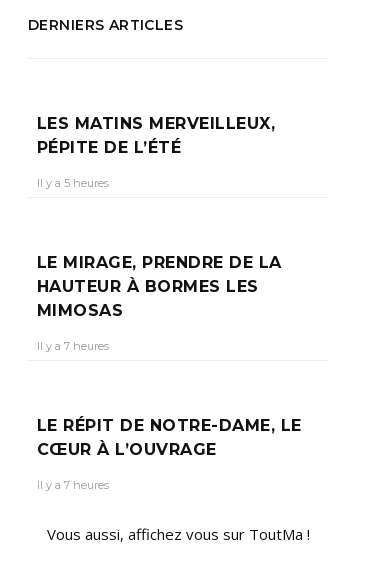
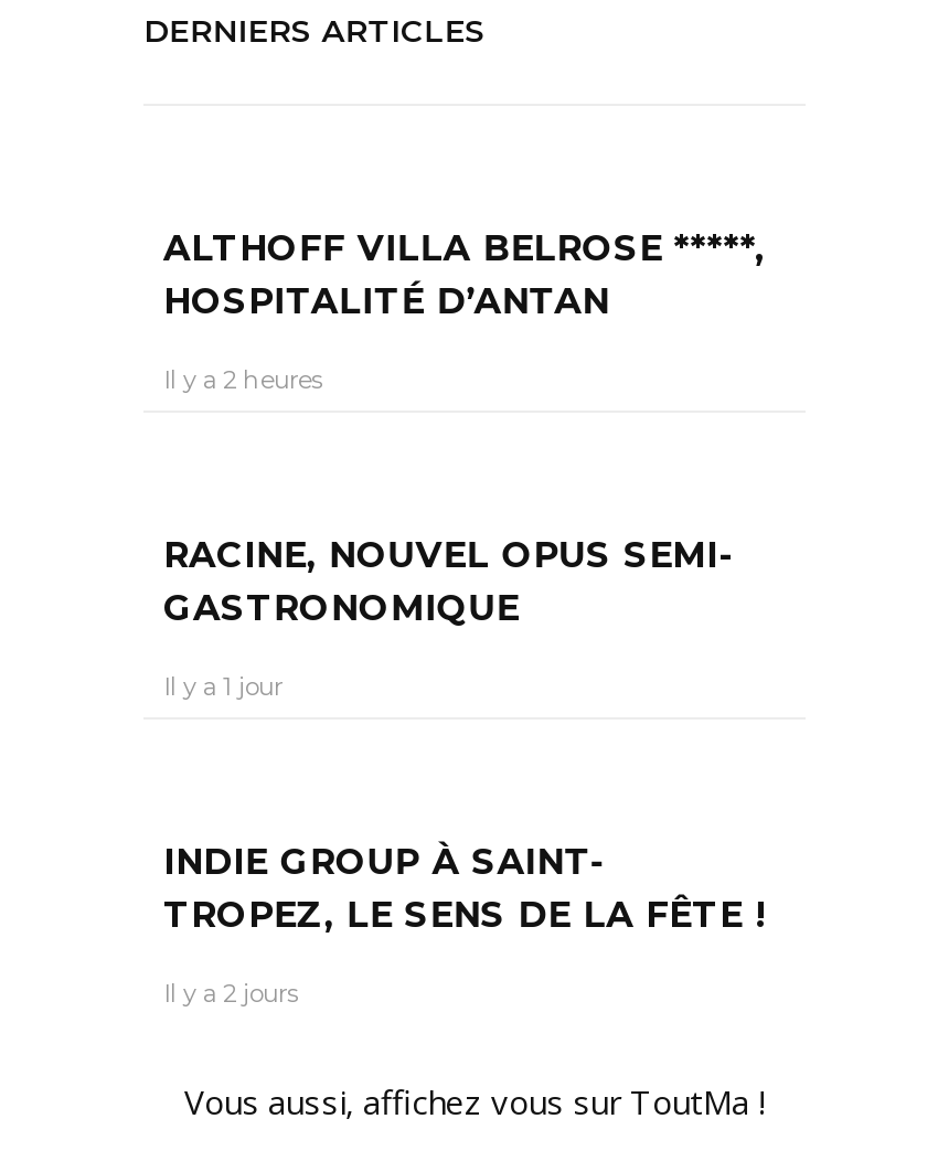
- LES MATINS MERVEILLEUX,
- PÉPITE DE L’ÉTÉ
+ ALTHOFF VILLA BELROSE *****,
+ HOSPITALITÉ D’ANTAN

- Il y a 5 heures
+ Il y a 2 heures

- LE MIRAGE, PRENDRE DE LA
- HAUTEUR À BORMES LES
- MIMOSAS
+ RACINE, NOUVEL OPUS SEMI-
+ GASTRONOMIQUE

- Il y a 7 heures
+ Il y a 1 jour

- LE RÉPIT DE NOTRE-DAME, LE
- CŒUR À L’OUVRAGE
+ INDIE GROUP À SAINT-
+ TROPEZ, LE SENS DE LA FÊTE !

- Il y a 7 heures
+ Il y a 2 jours
